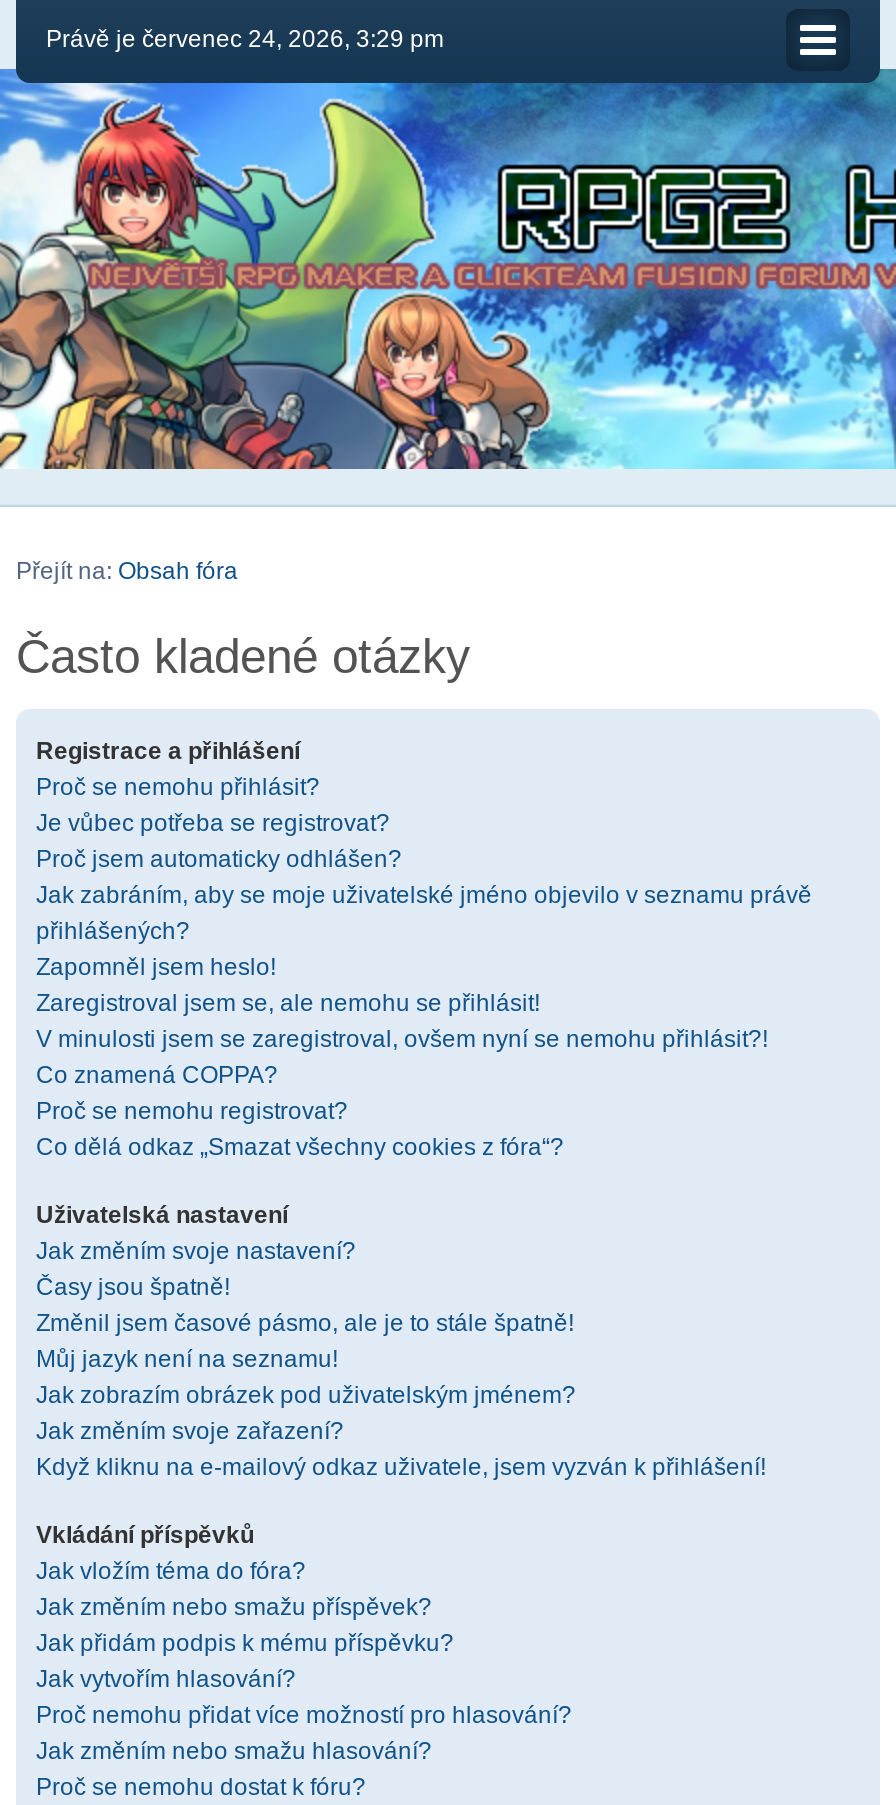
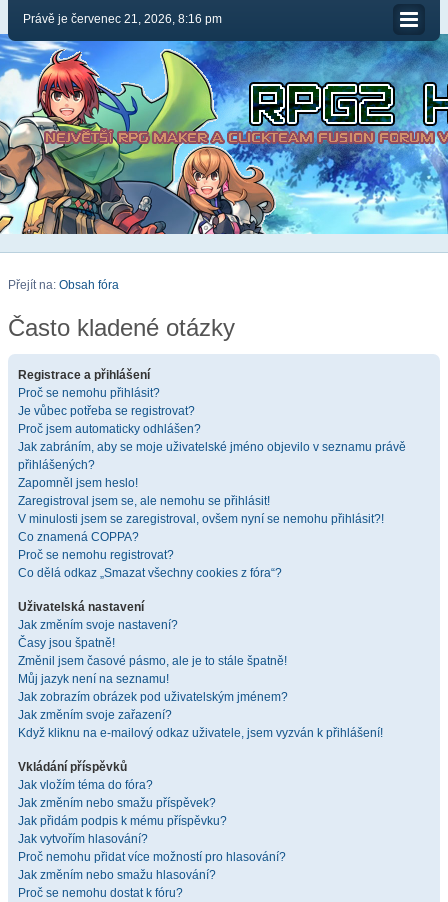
- Právě je červenec 24, 2026, 3:29 pm
+ Právě je červenec 21, 2026, 8:16 pm
